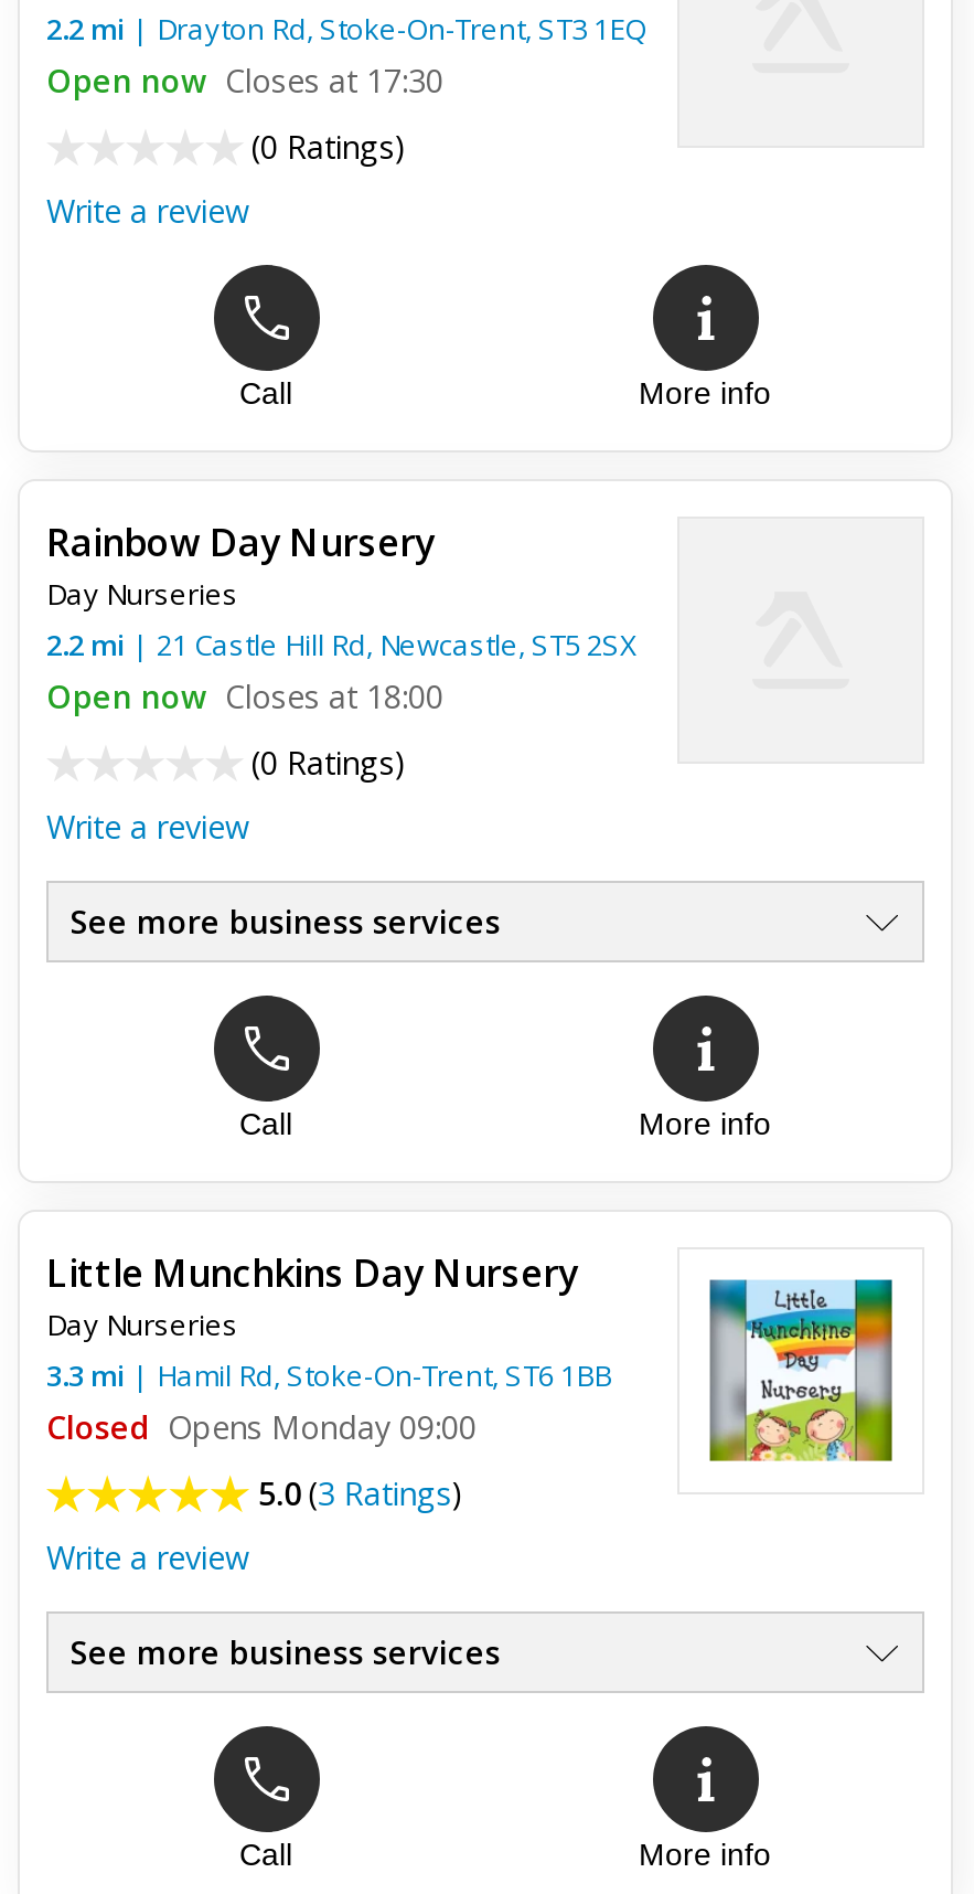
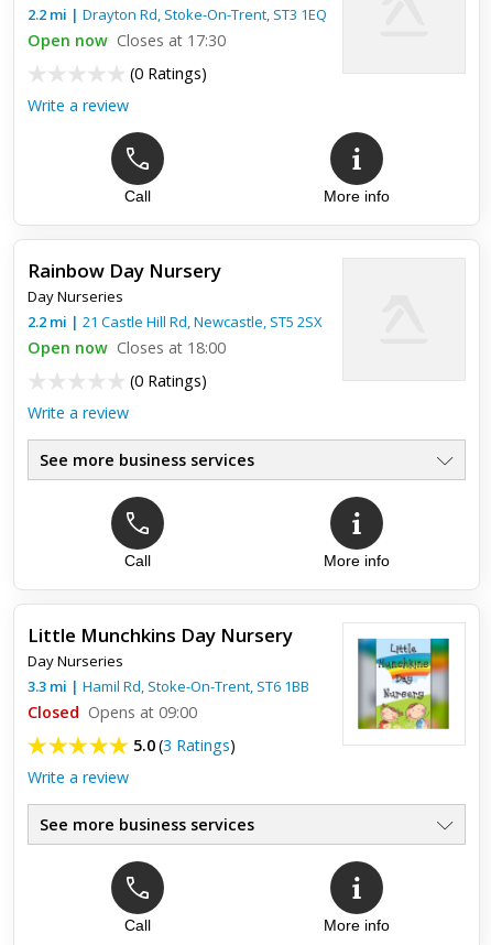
- Closed Opens Monday 09:00
+ Closed Opens at 09:00
